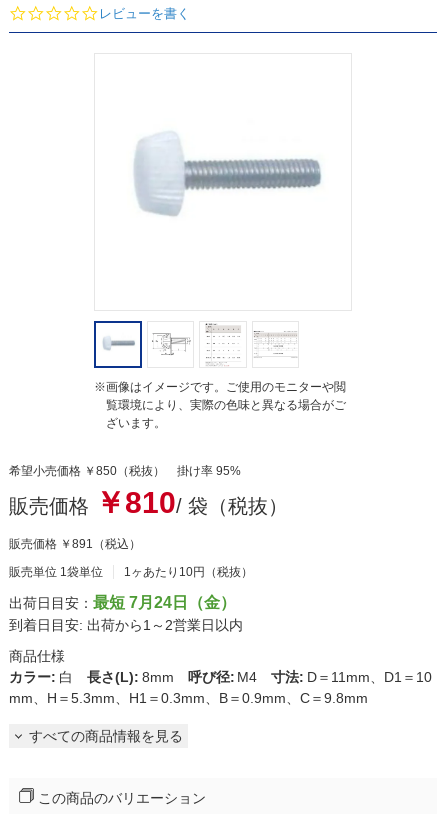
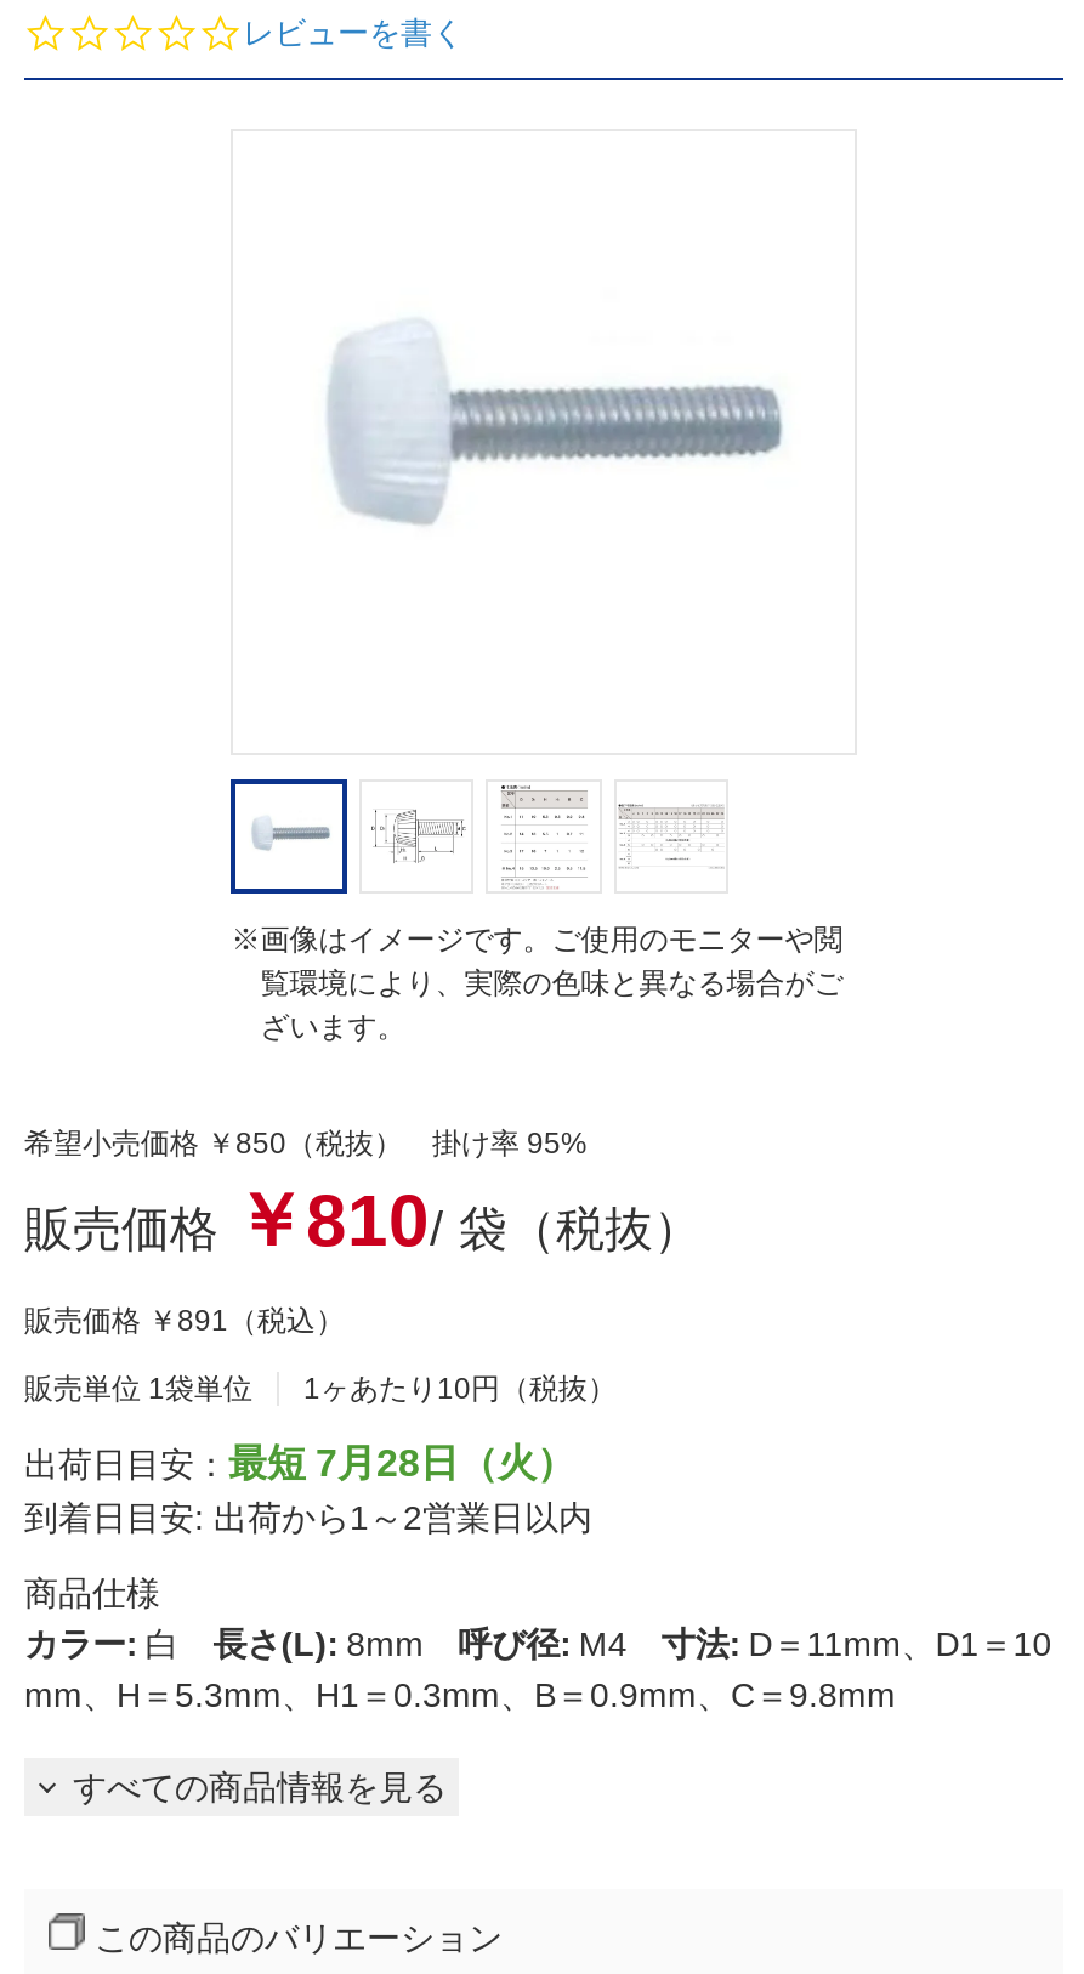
- 出荷日目安：最短 7月24日（金）
+ 出荷日目安：最短 7月28日（火）
